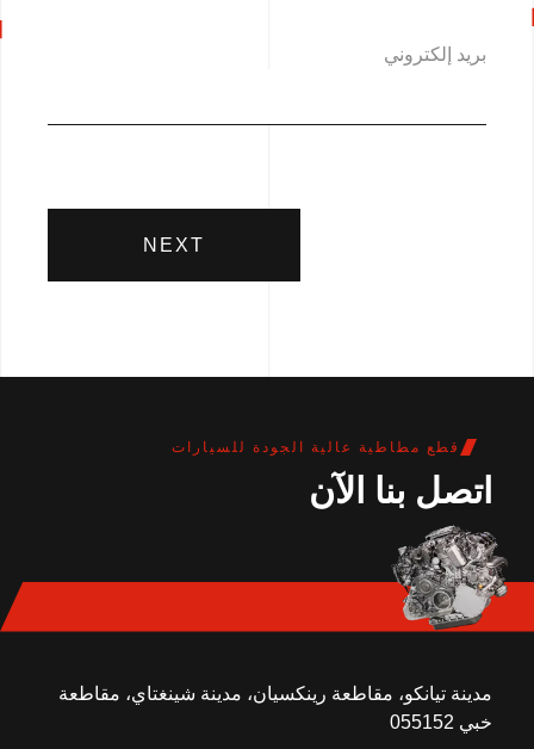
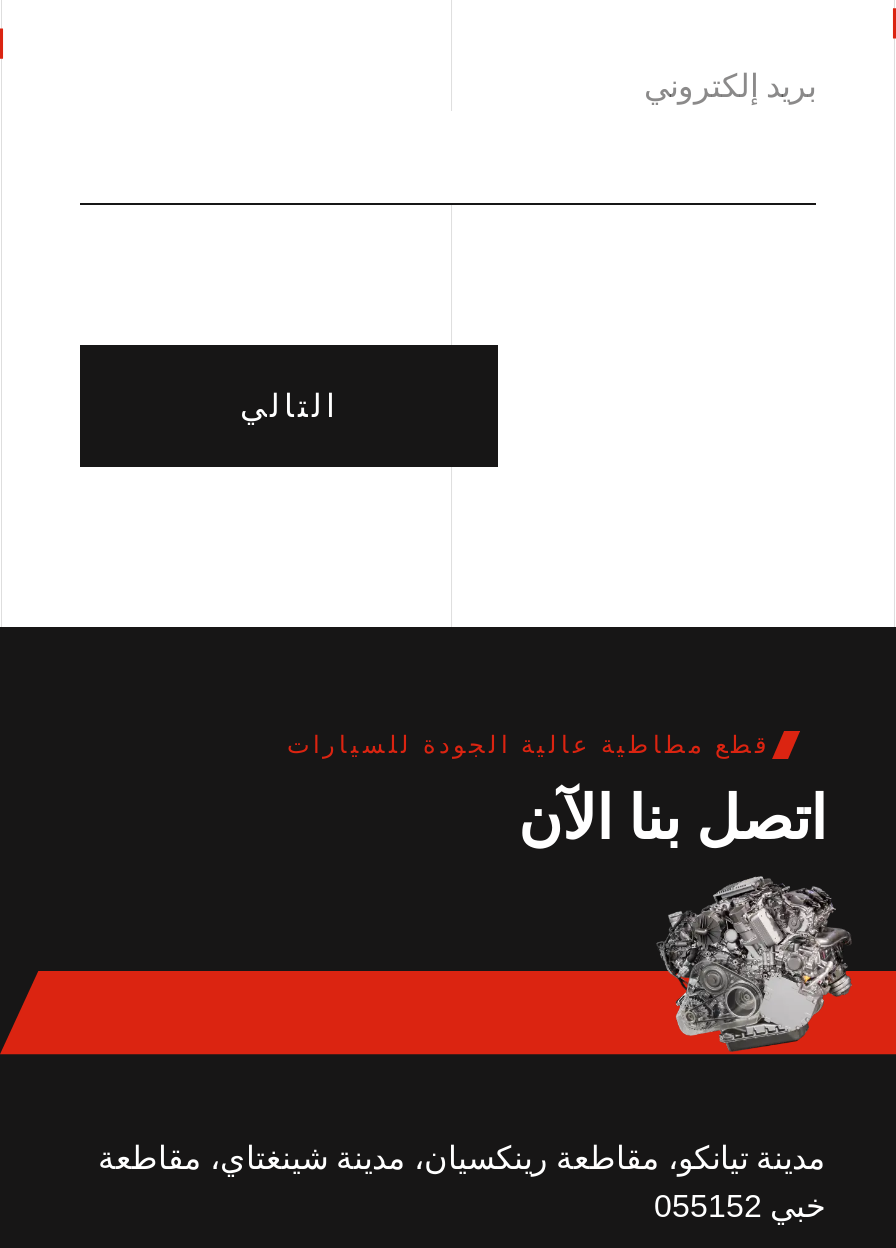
- NEXT
+ التالي
